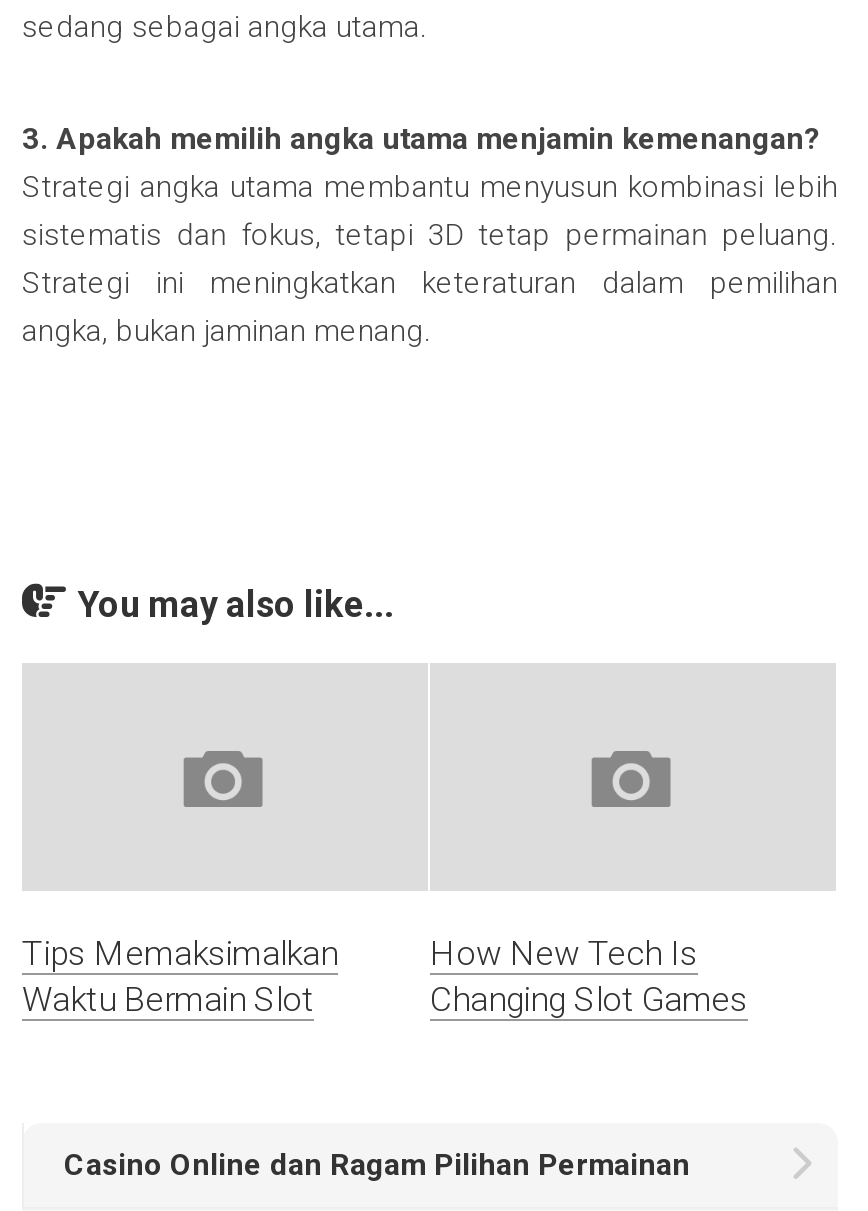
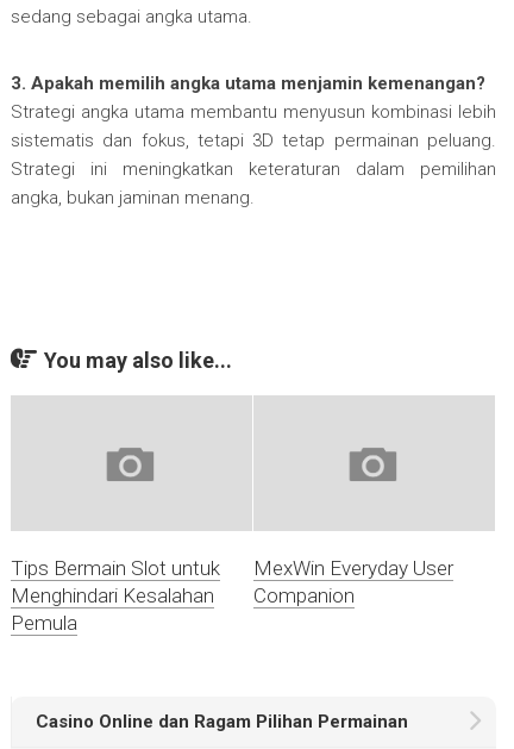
- Tips Memaksimalkan
- Waktu Bermain Slot
+ Tips Bermain Slot untuk
+ Menghindari Kesalahan
+ Pemula

- How New Tech Is
- Changing Slot Games
+ MexWin Everyday User
+ Companion
